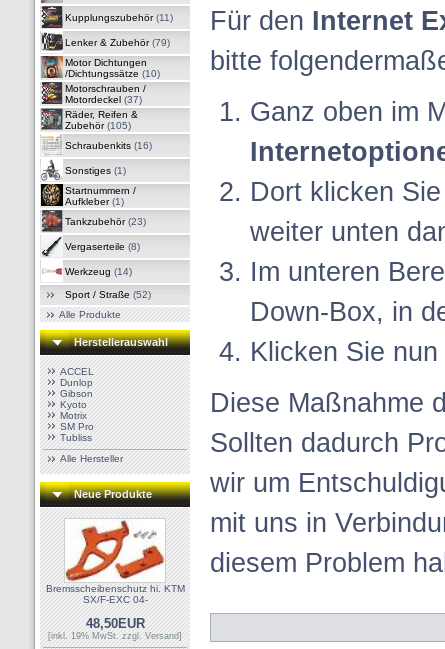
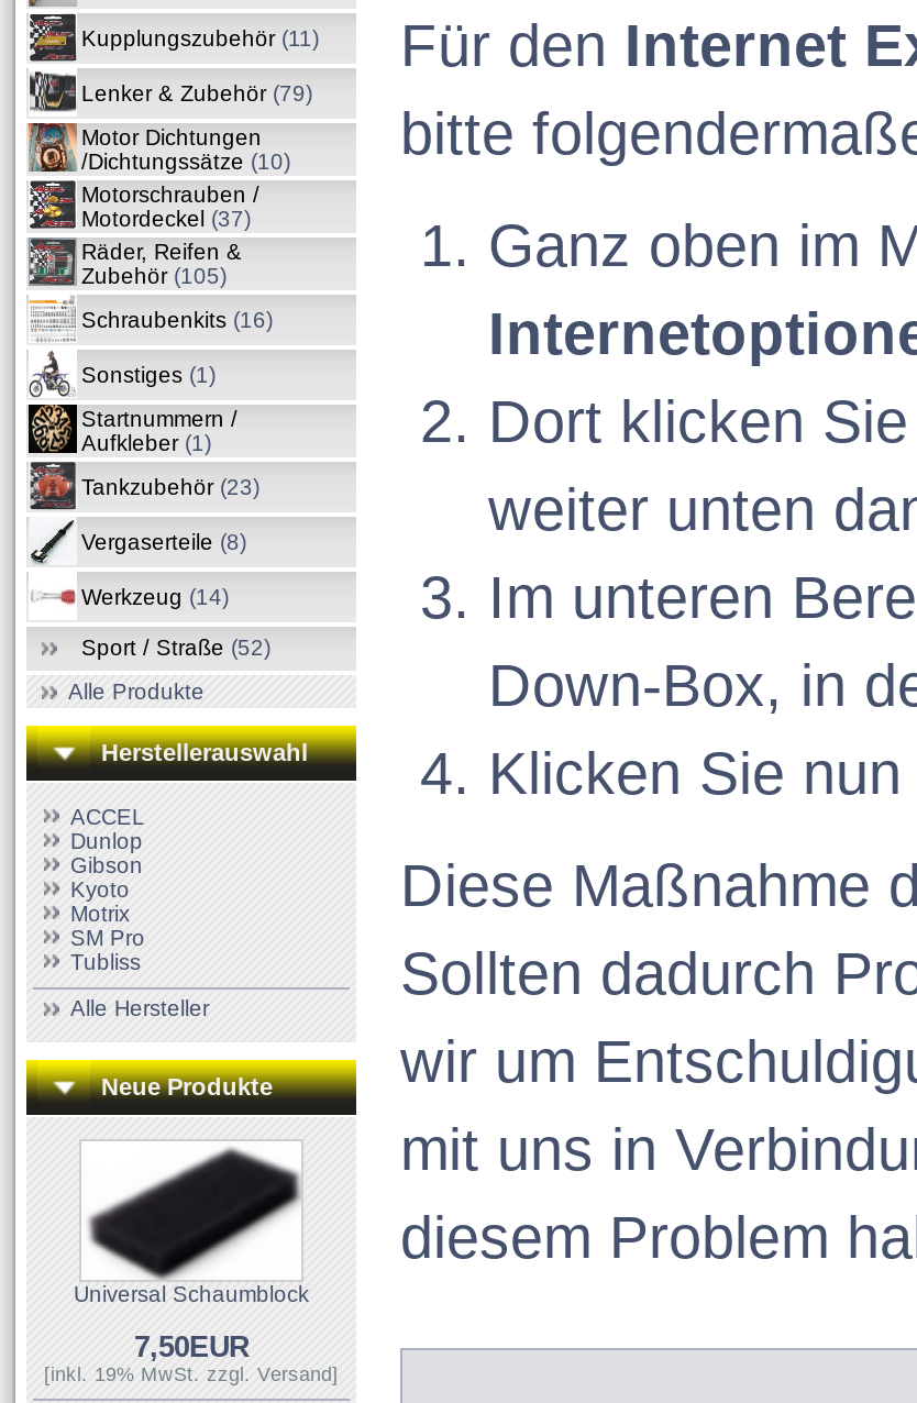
- [image]
- Bremsscheibenschutz hi. KTM
- SX/F-EXC 04-
+ [image]
+ Universal Schaumblock

- 48,50EUR
+ 7,50EUR
